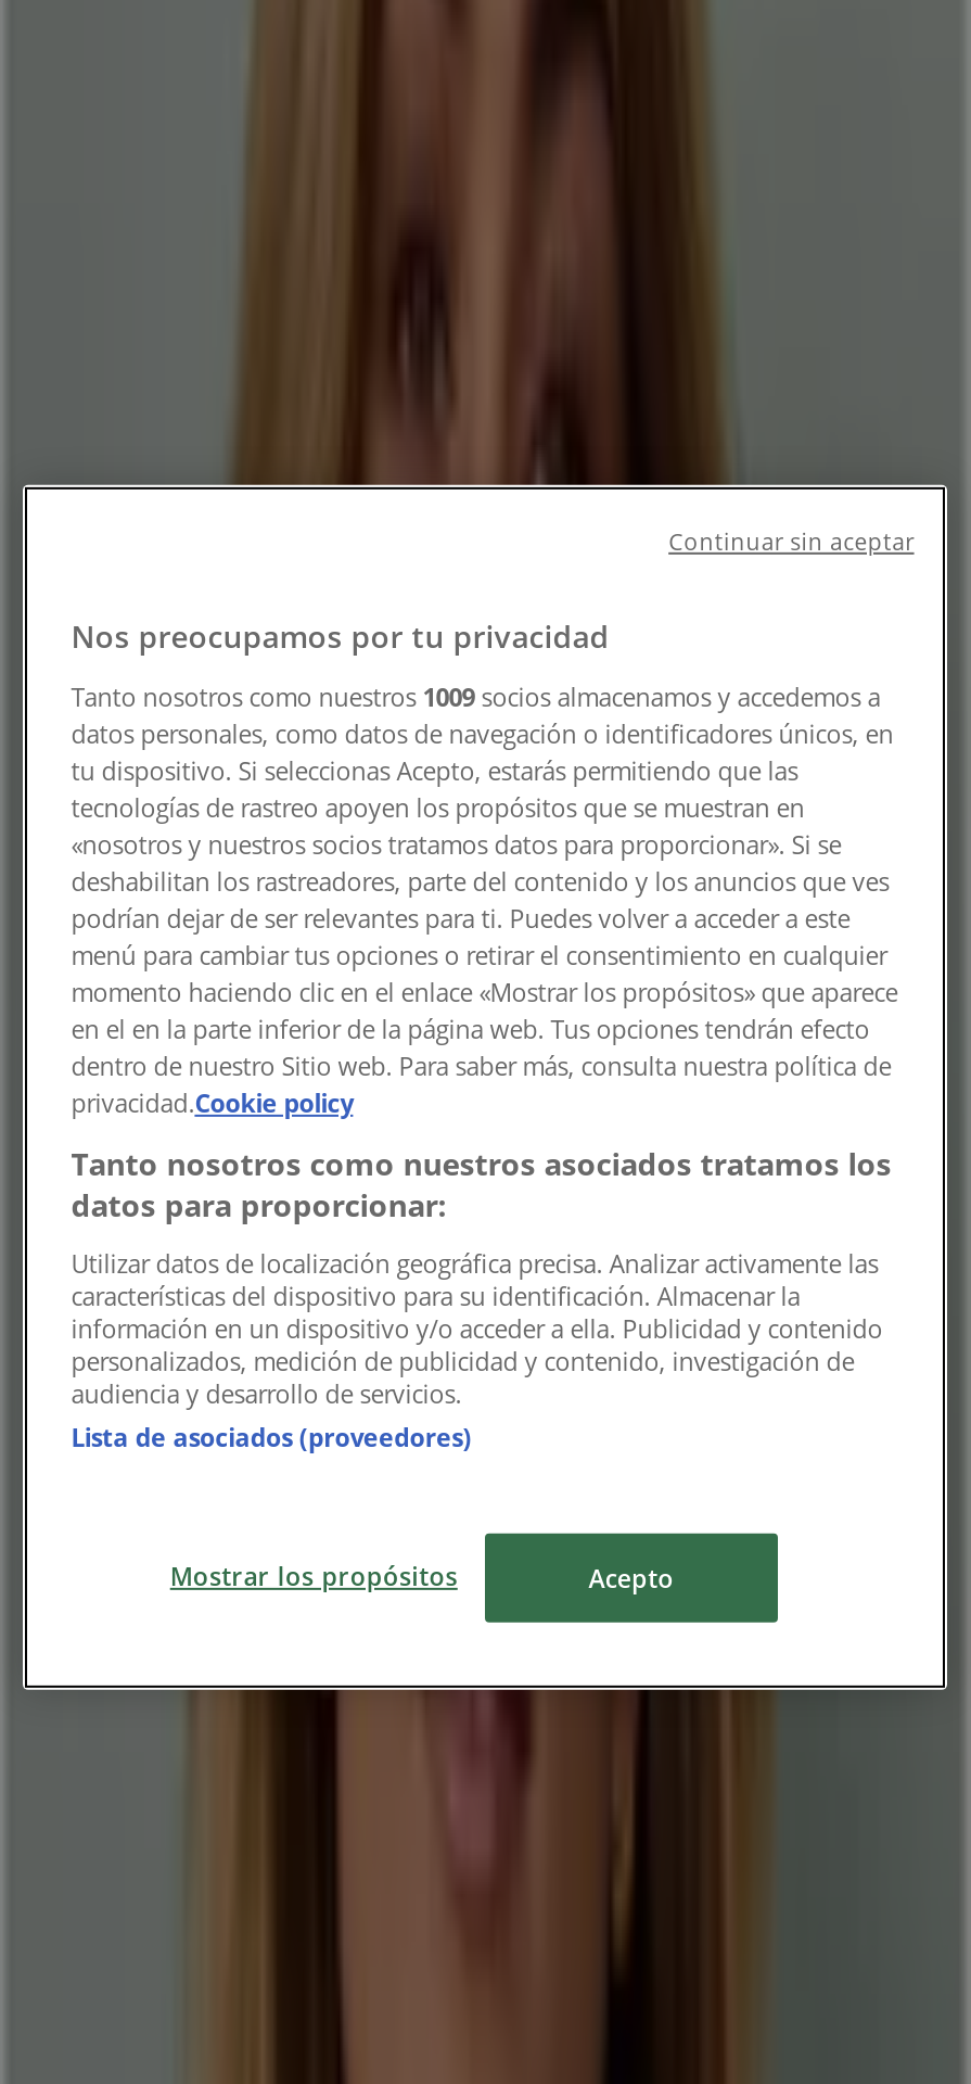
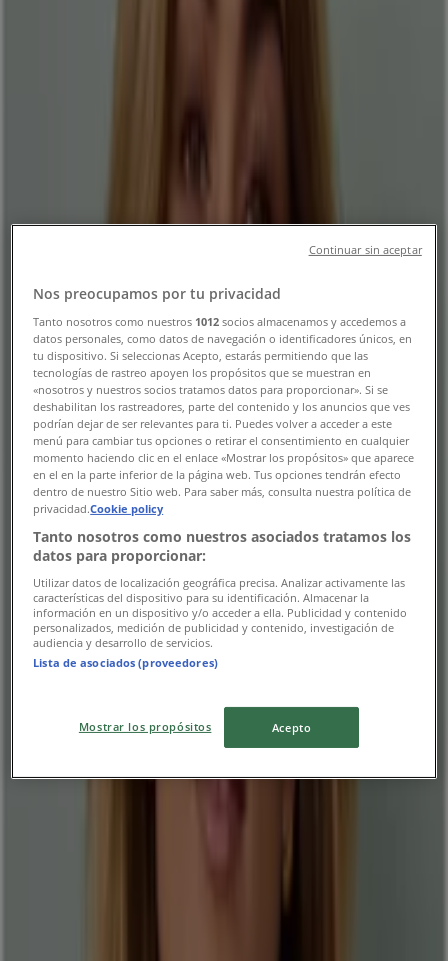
- Tanto nosotros como nuestros 1009 socios almacenamos y accedemos a
+ Tanto nosotros como nuestros 1012 socios almacenamos y accedemos a
